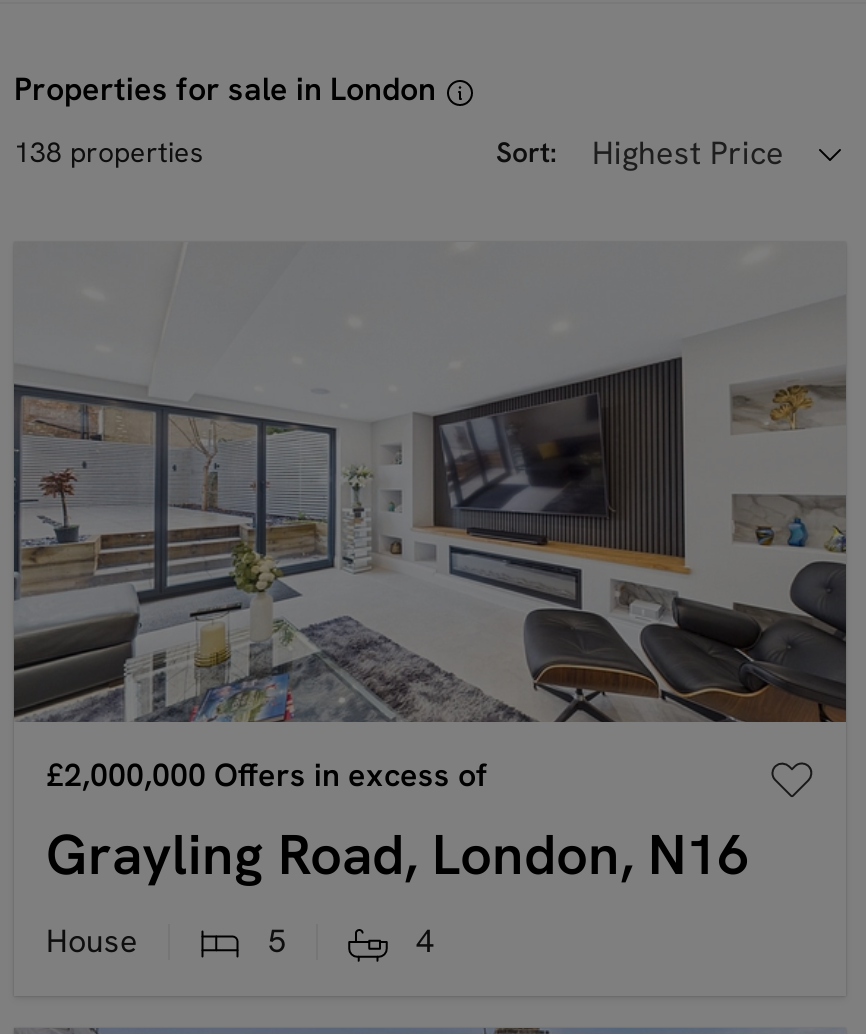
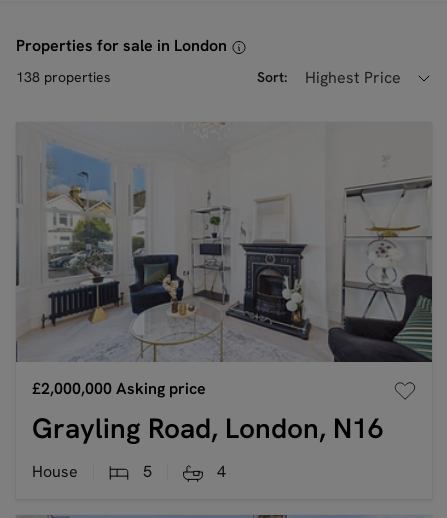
- [image]
- £2,000,000 Offers in excess of
+ [image]
+ £2,000,000 Asking price
